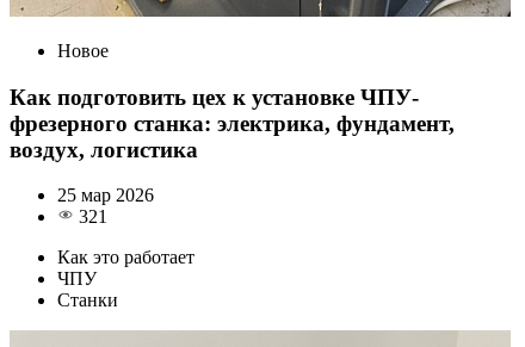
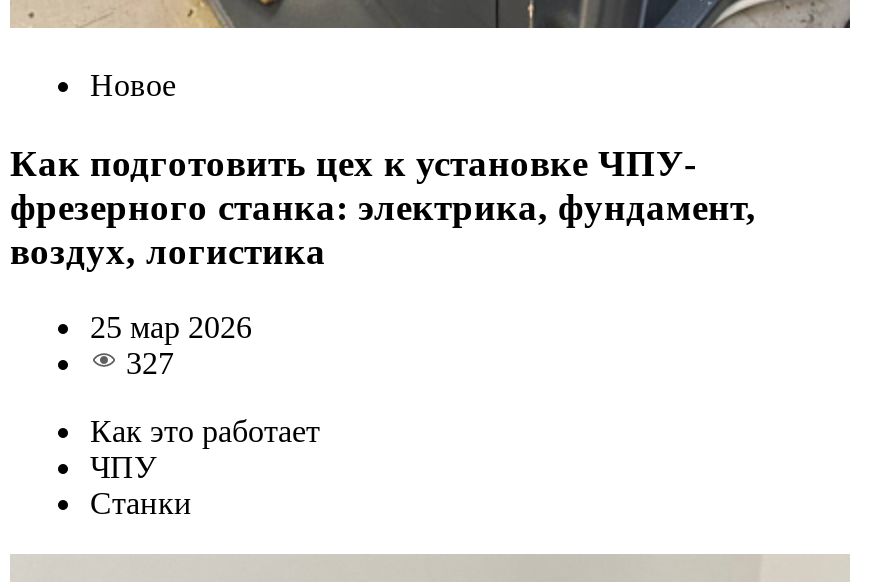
- 321
+ 327
